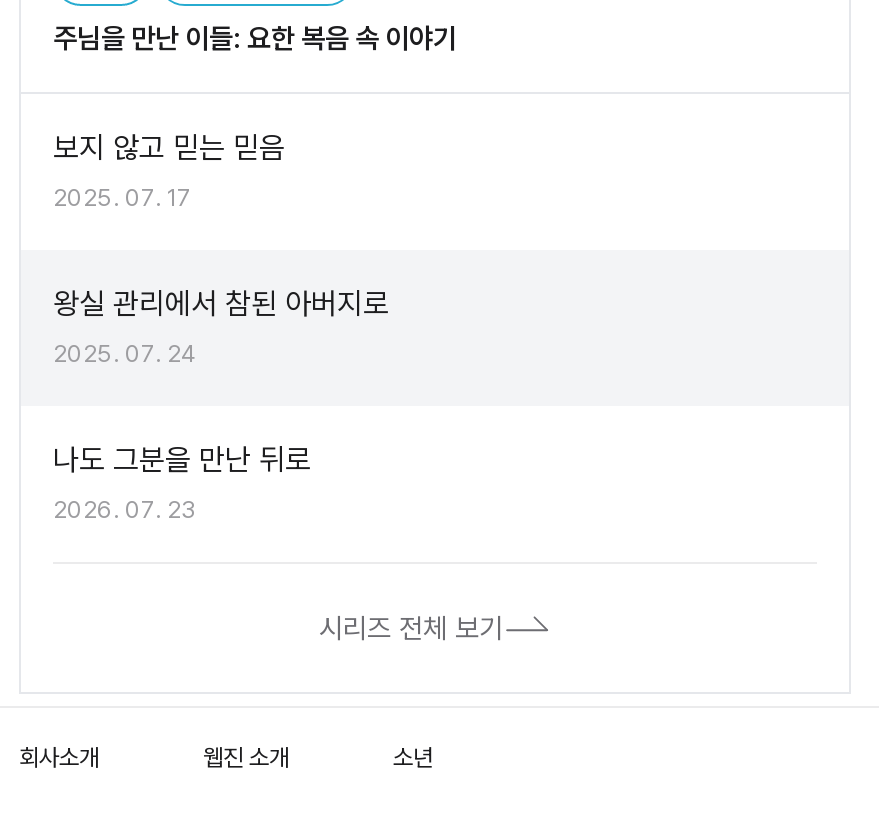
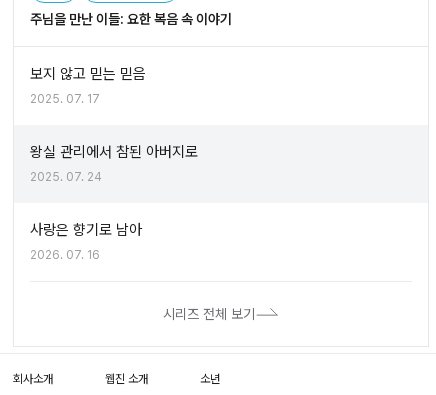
- 나도 그분을 만난 뒤로
+ 사랑은 향기로 남아

- 2026. 07. 23
+ 2026. 07. 16
